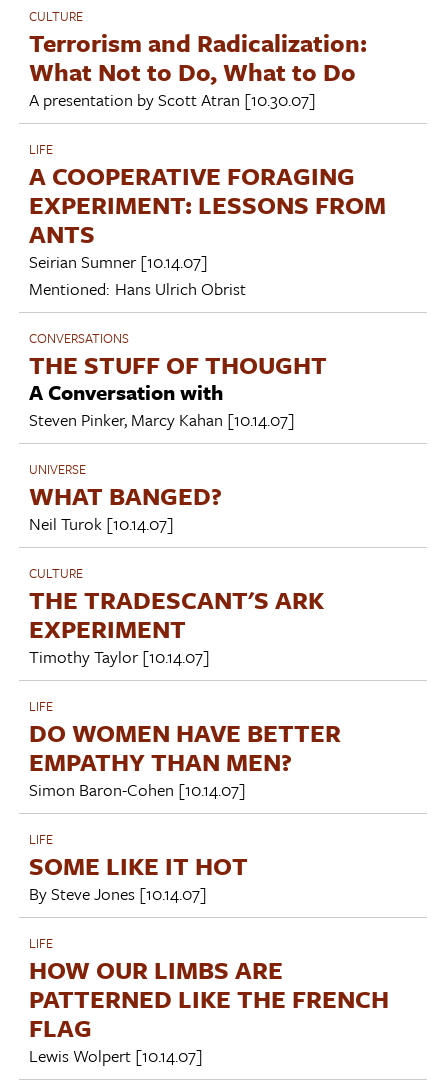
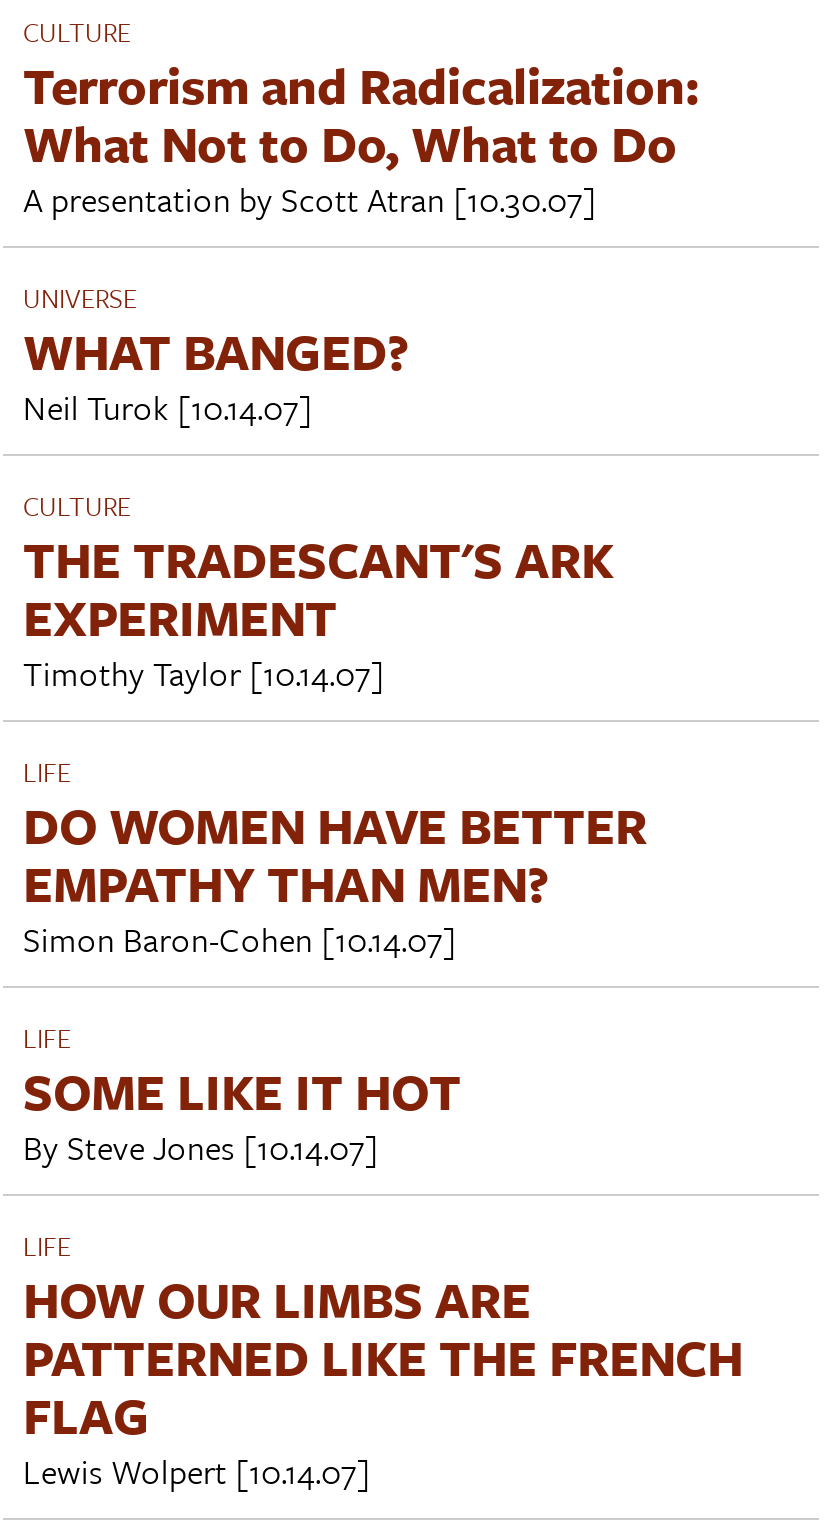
- LIFE
- A COOPERATIVE FORAGING
- EXPERIMENT: LESSONS FROM
- ANTS
- Seirian Sumner [10.14.07]
- Mentioned: Hans Ulrich Obrist
- CONVERSATIONS
- THE STUFF OF THOUGHT
- A Conversation with
- Steven Pinker, Marcy Kahan [10.14.07]
